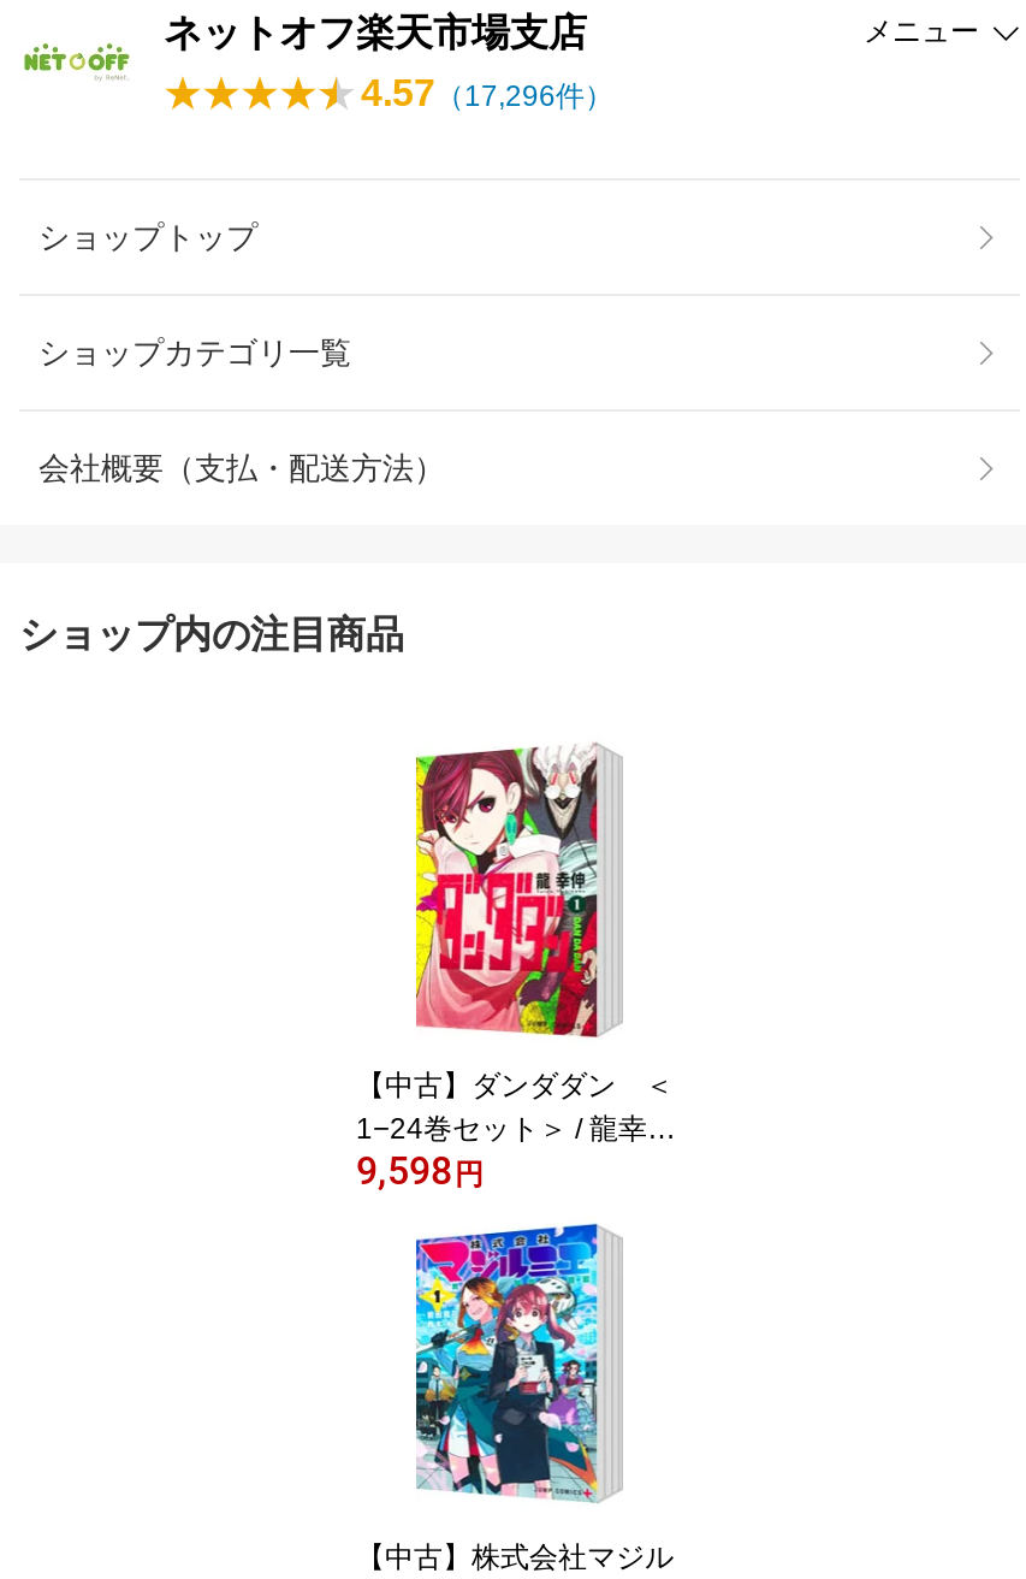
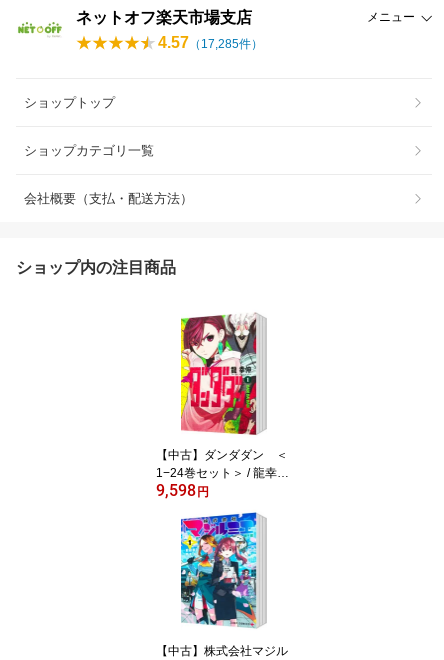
- 4.57（17,296件）
+ 4.57（17,285件）
